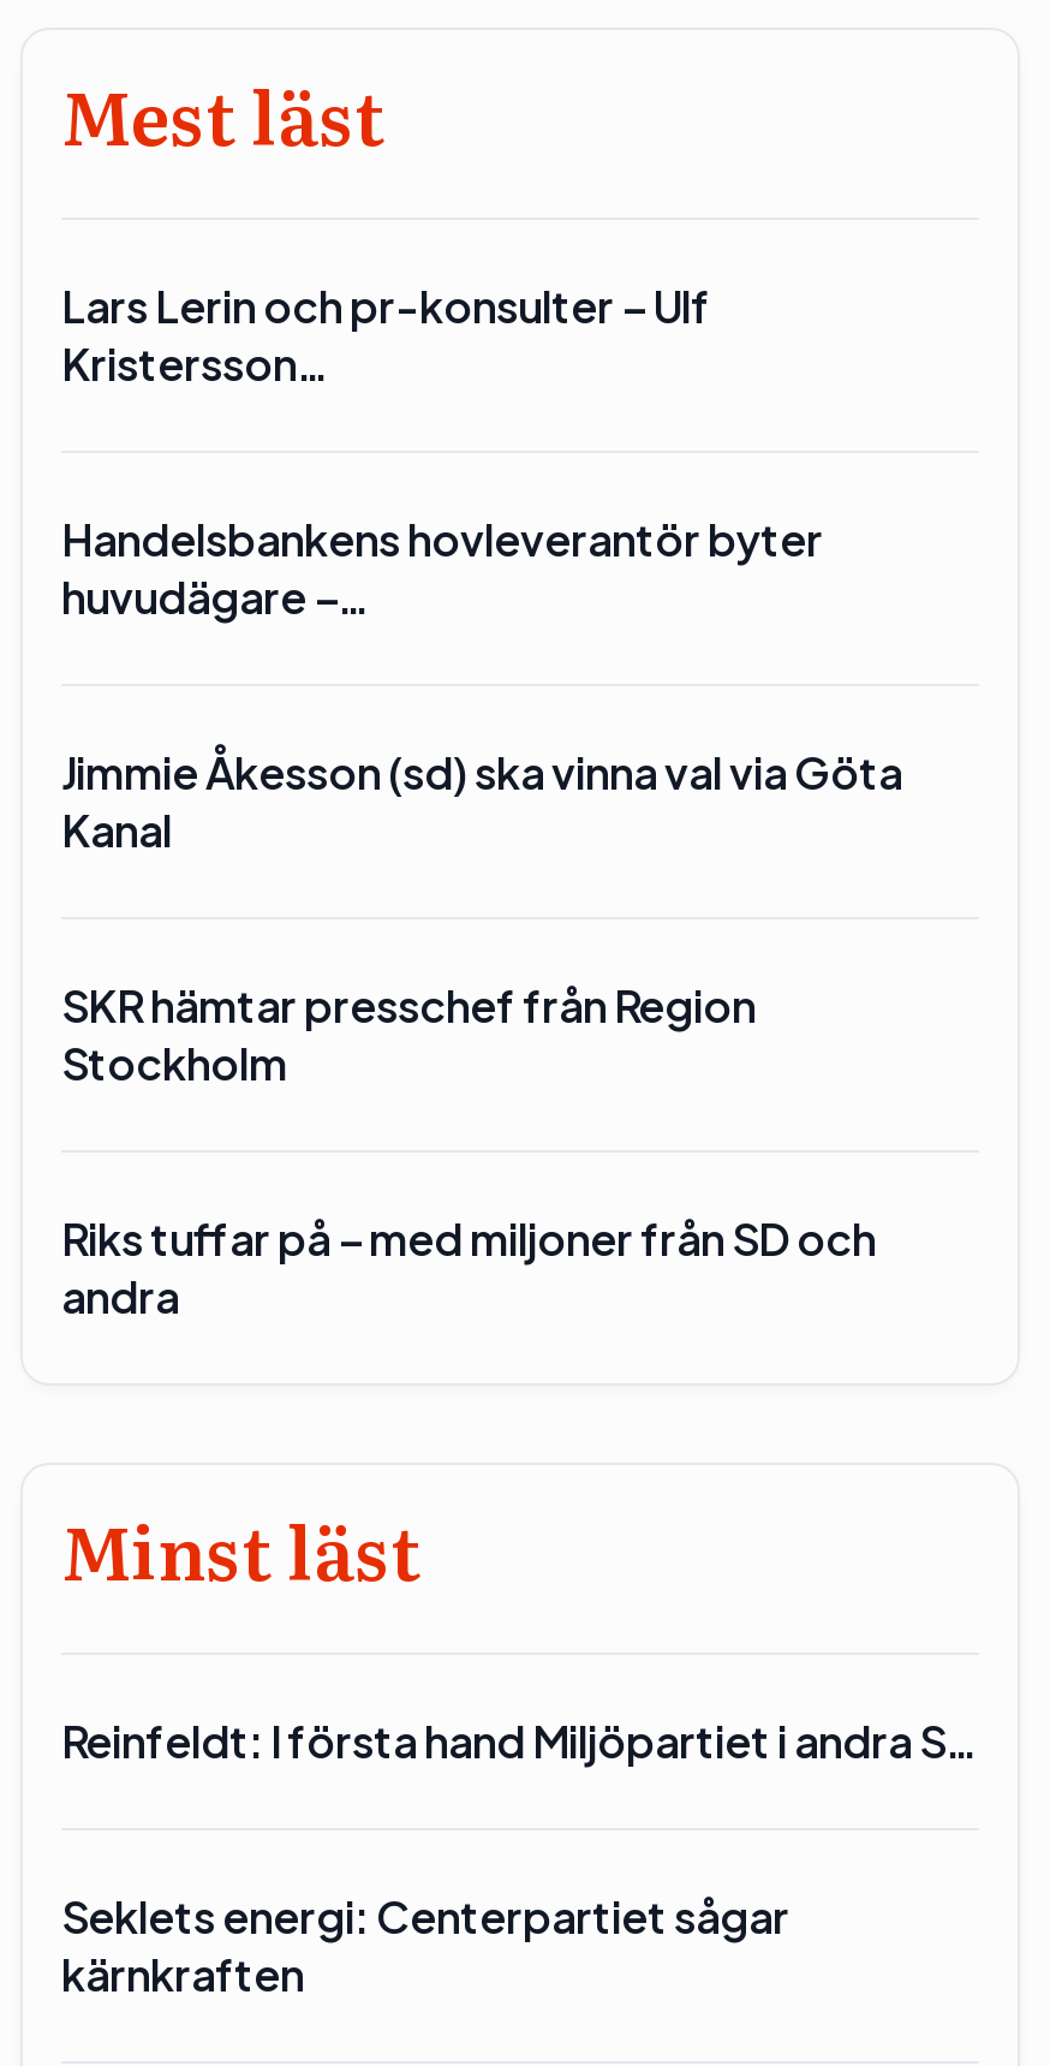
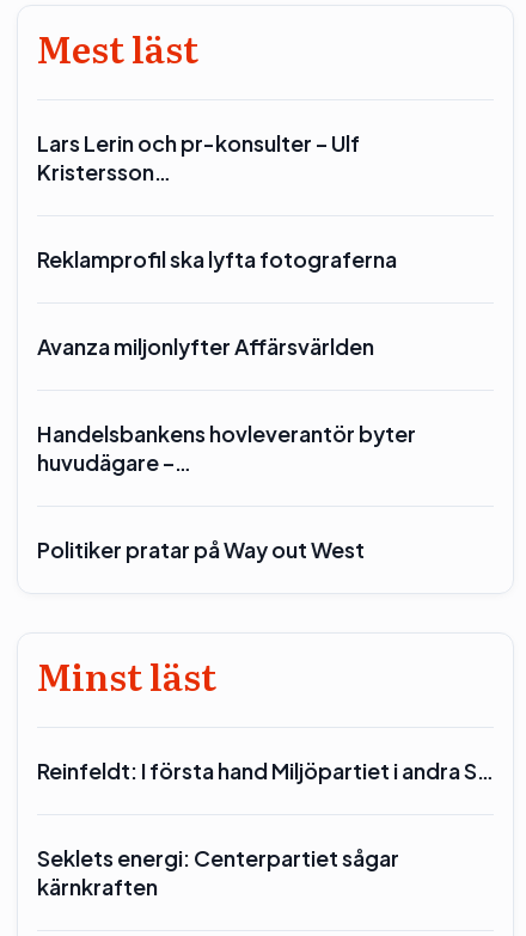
+ Reklamprofil ska lyfta fotograferna
+ Avanza miljonlyfter Affärsvärlden

moved down: Handelsbankens hovleverantör byter | huvudägare –…

- Jimmie Åkesson (sd) ska vinna val via Göta
- Kanal
- SKR hämtar presschef från Region
- Stockholm
- Riks tuffar på – med miljoner från SD och
- andra
+ Politiker pratar på Way out West
